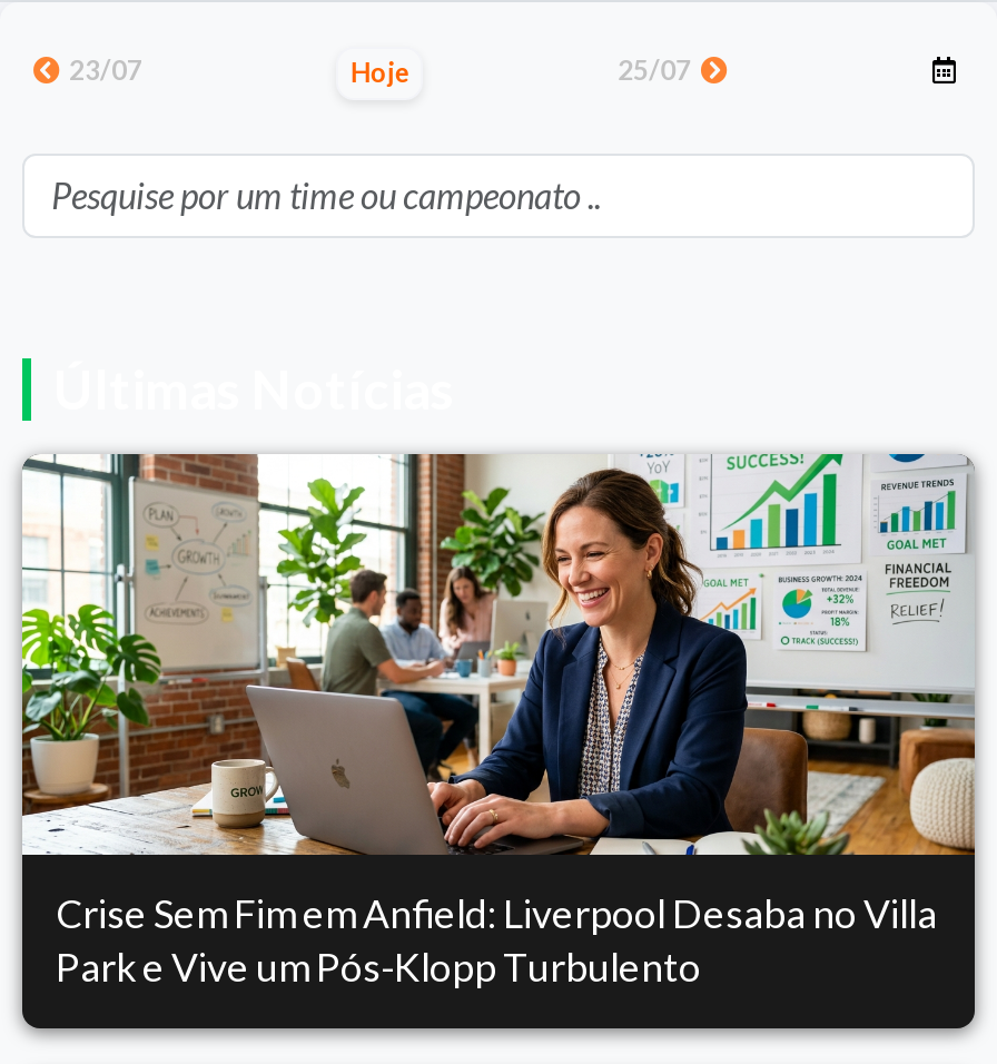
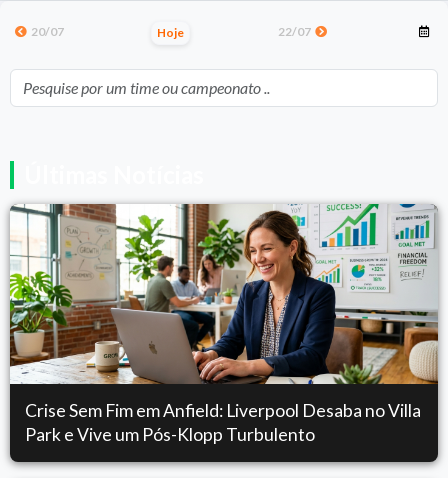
- 23/07
+ 20/07

- 25/07
+ 22/07
